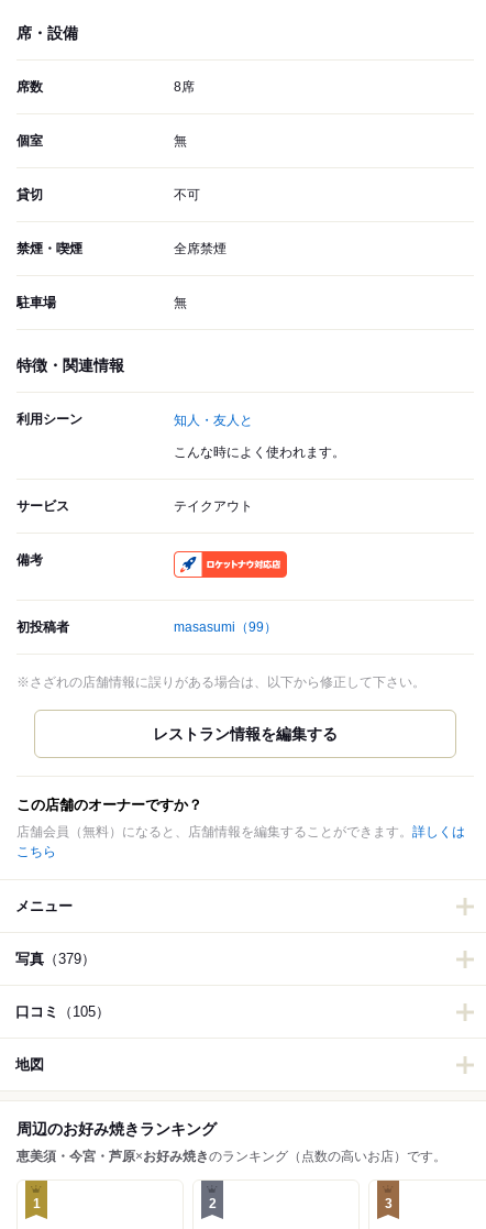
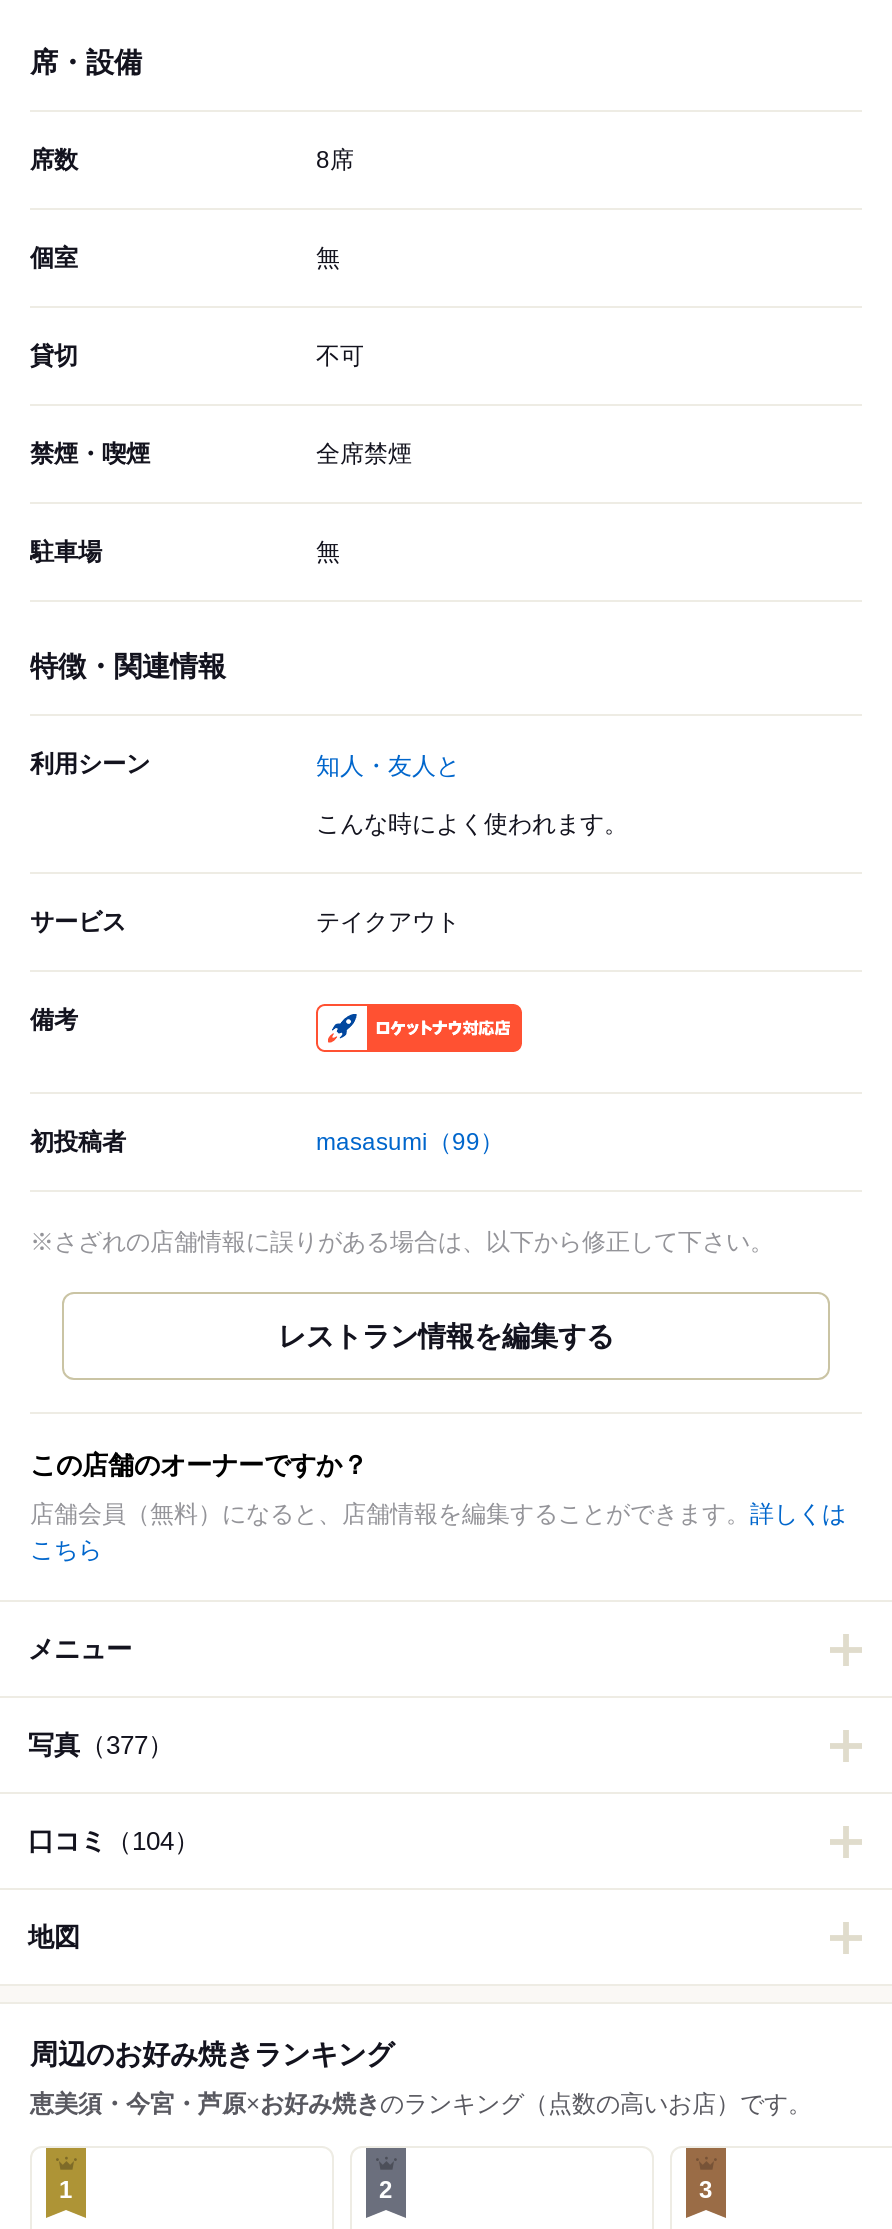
- 写真（379）
+ 写真（377）

- 口コミ（105）
+ 口コミ（104）
